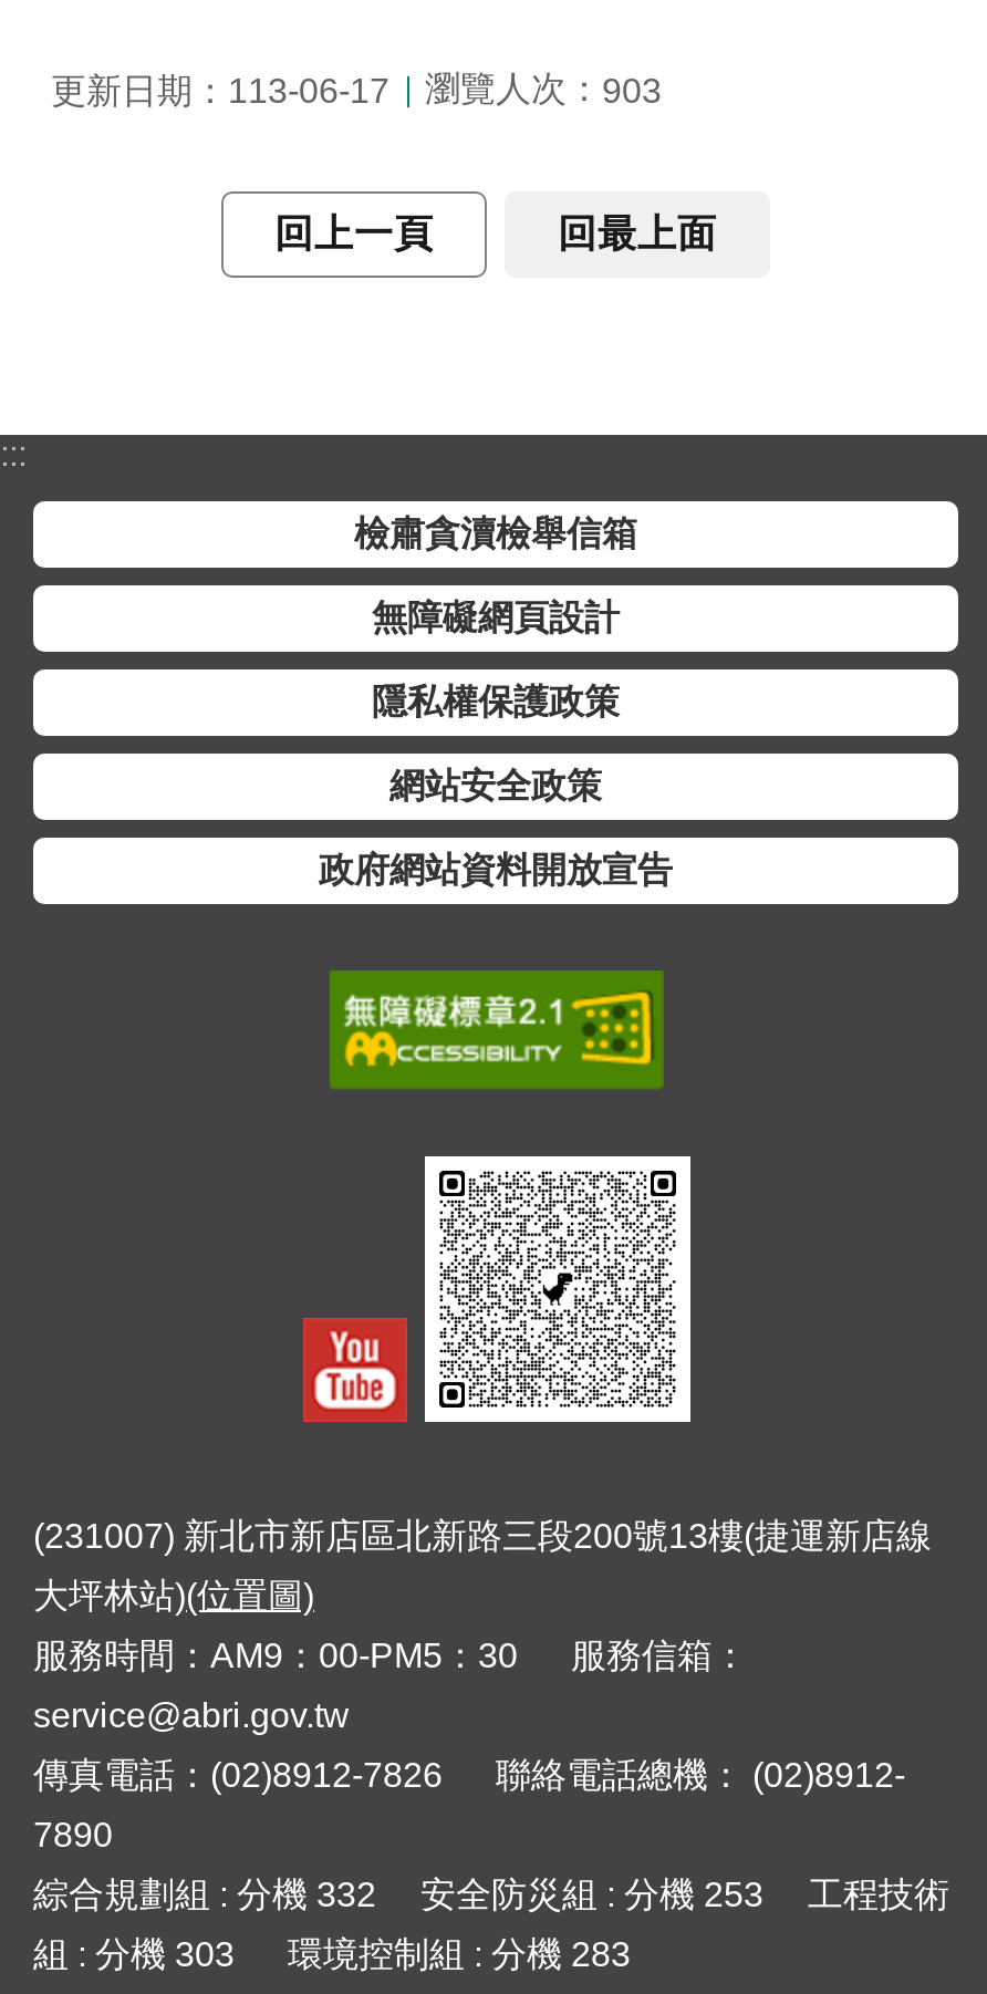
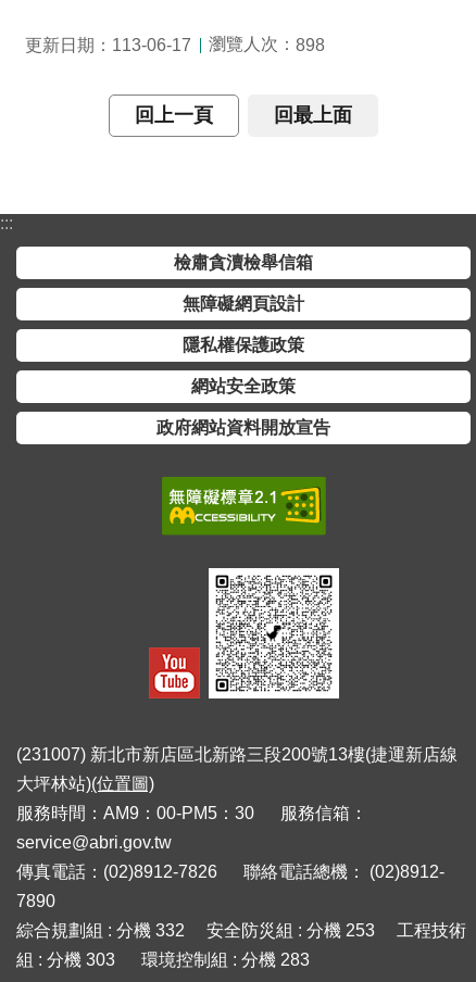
- 瀏覽人次：903
+ 瀏覽人次：898
